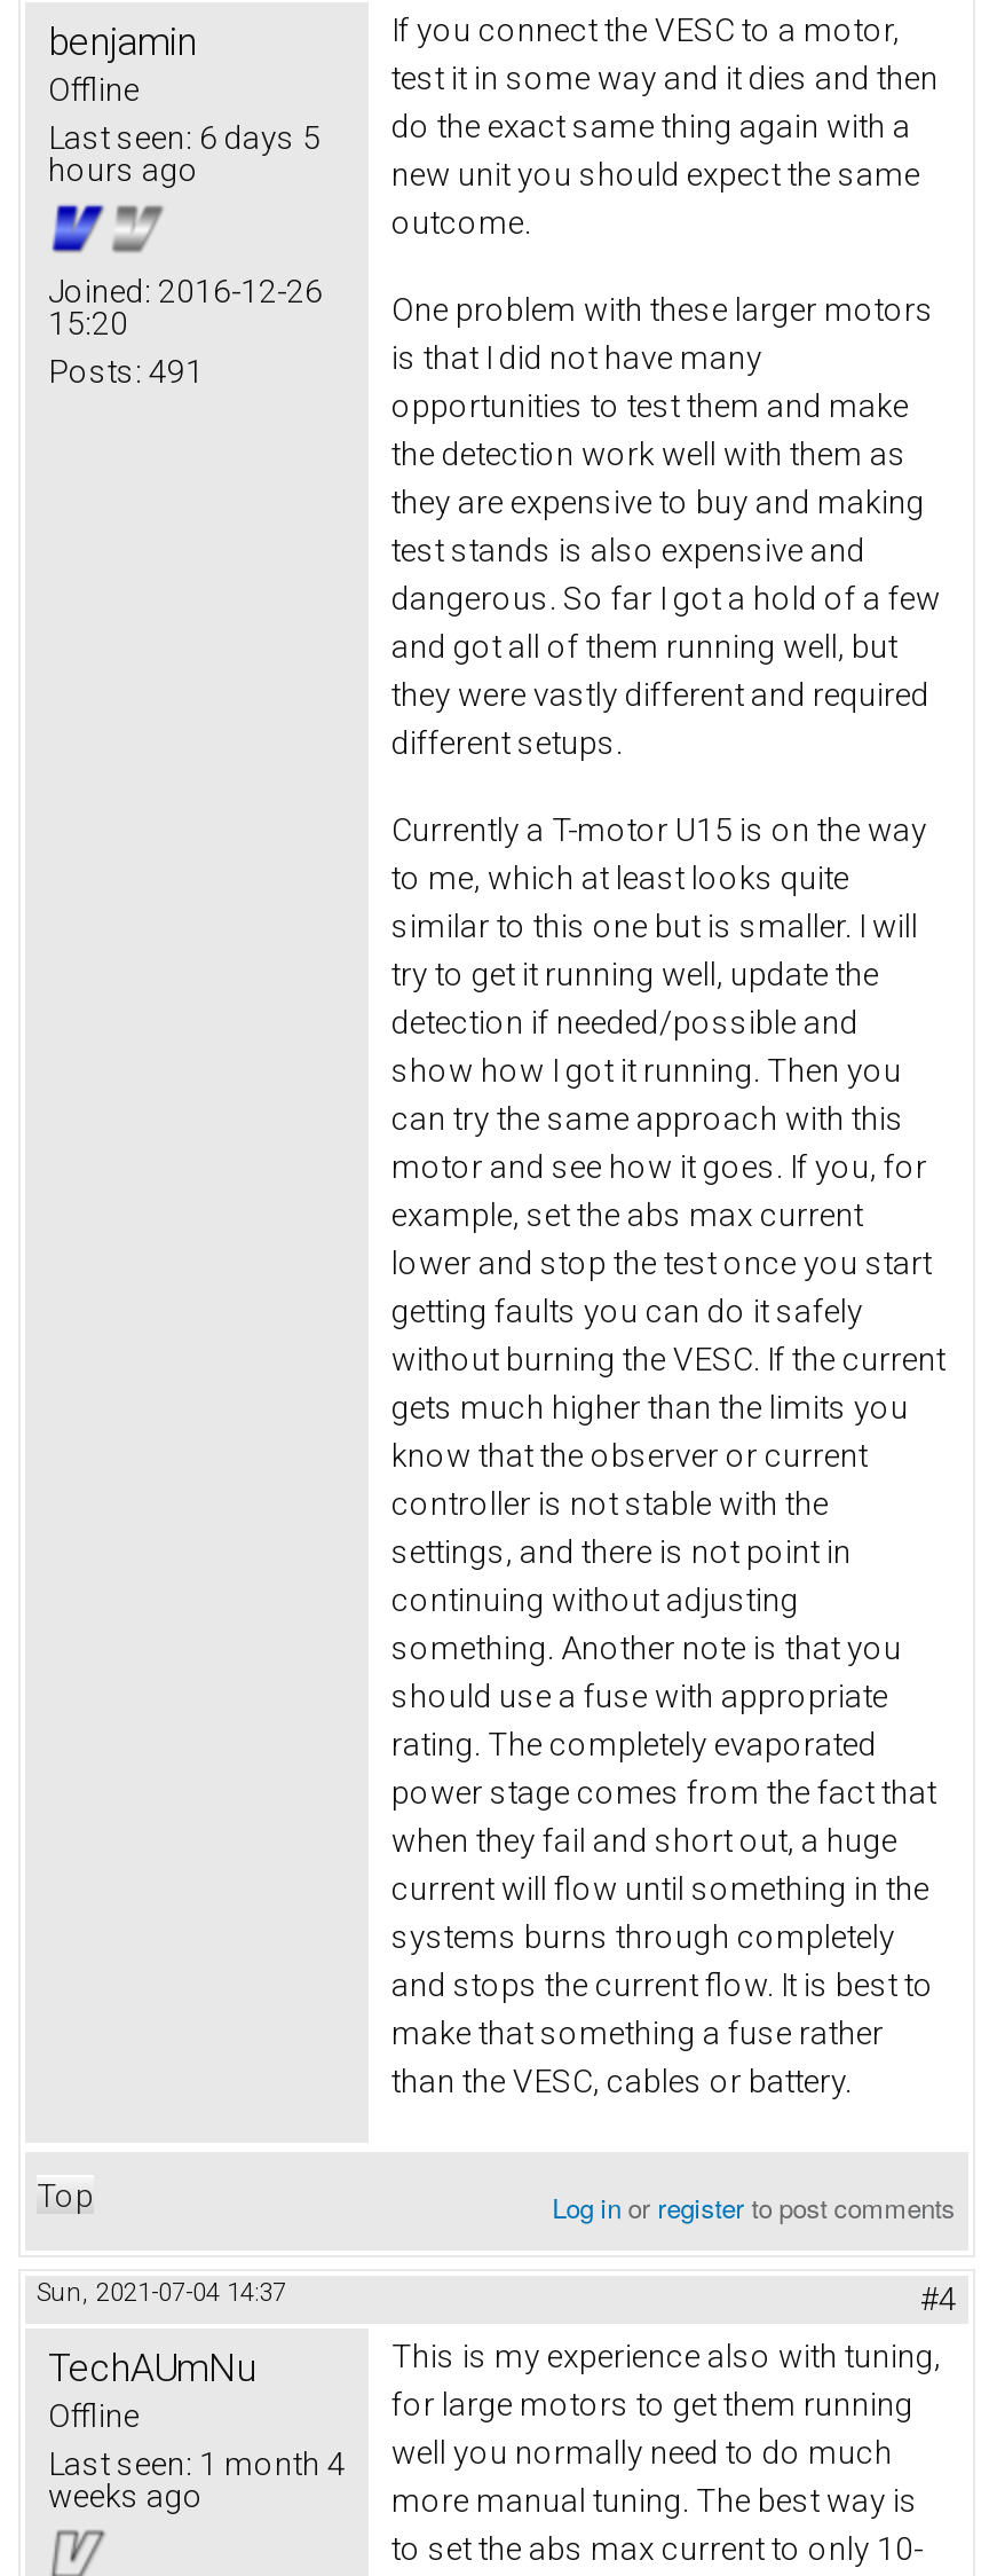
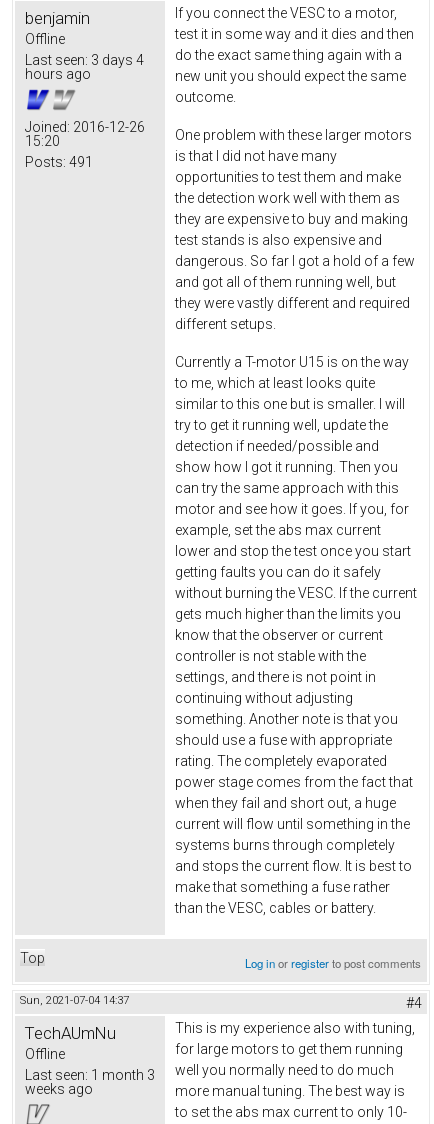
- Last seen: 6 days 5
+ Last seen: 3 days 4

- Last seen: 1 month 4
+ Last seen: 1 month 3
